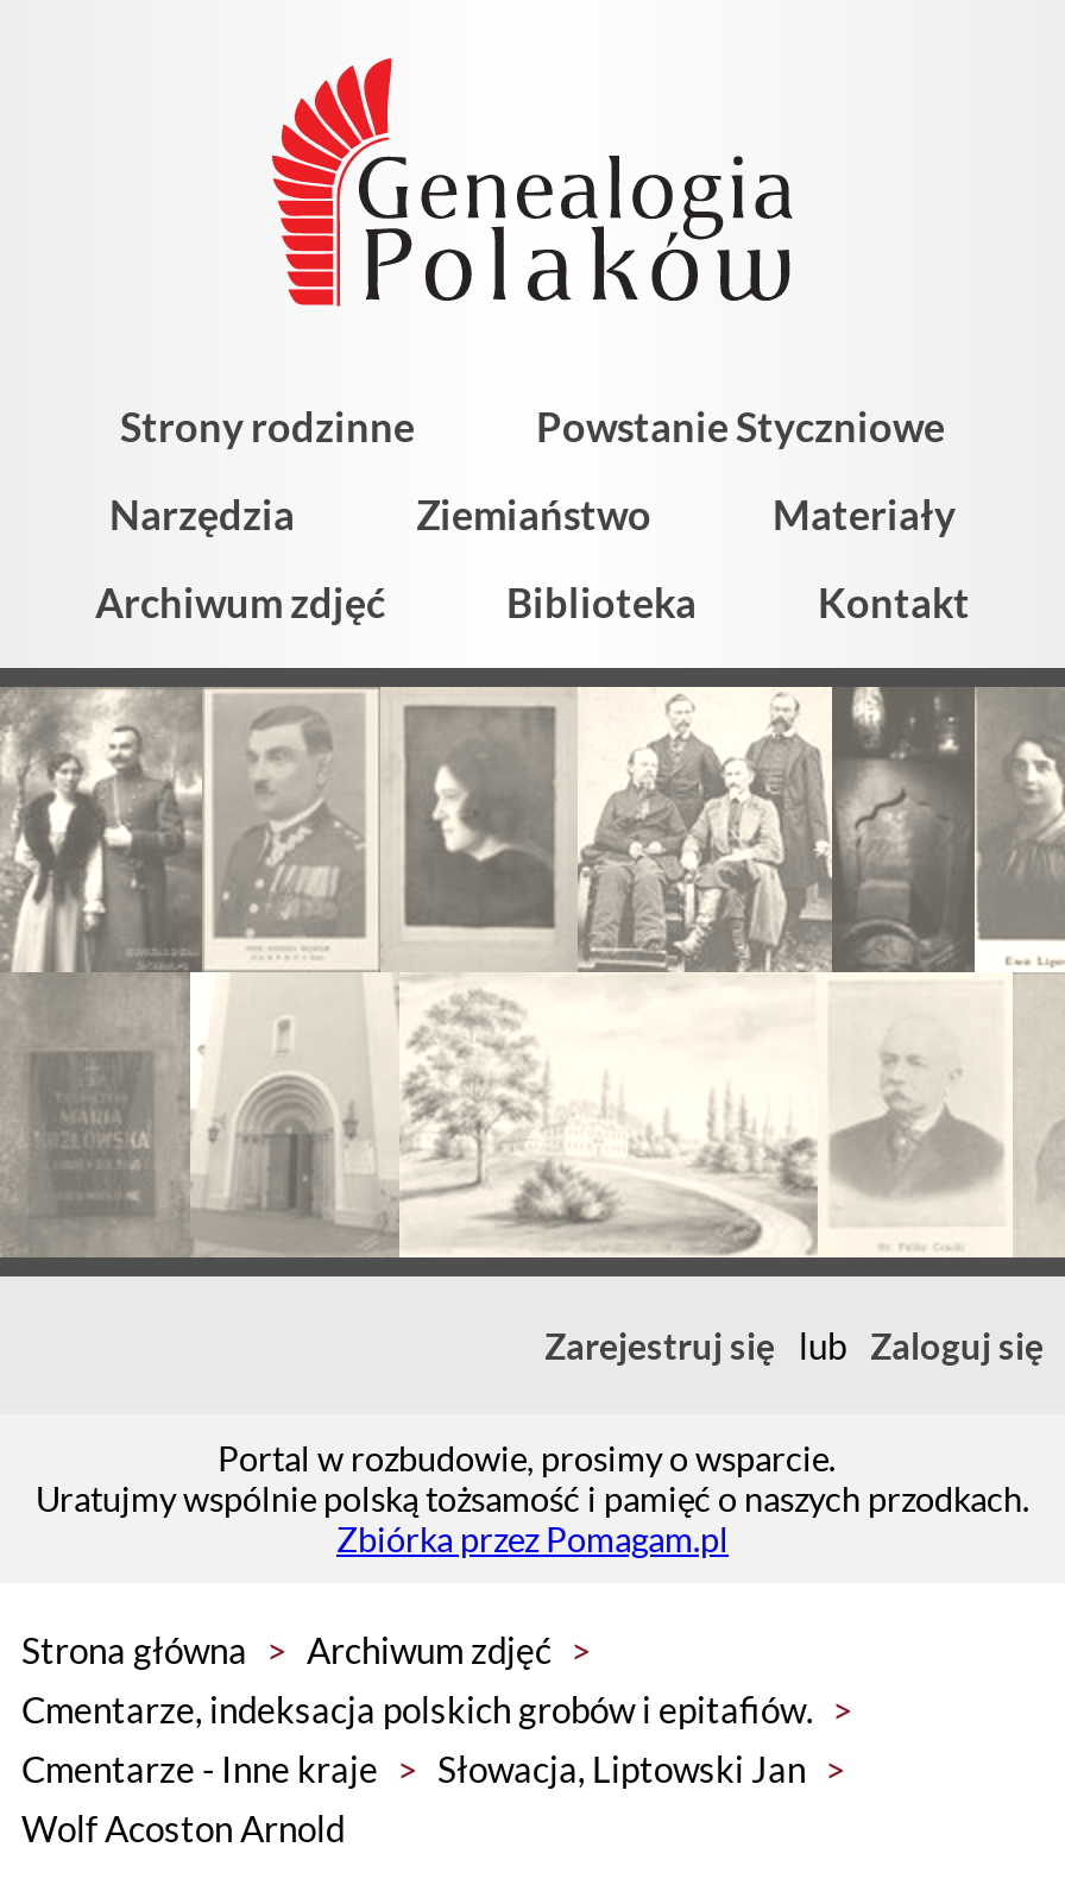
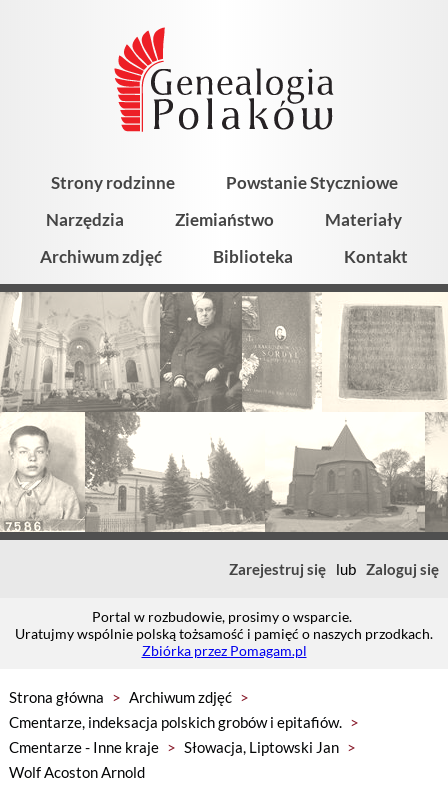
- [image]
+ [image]
